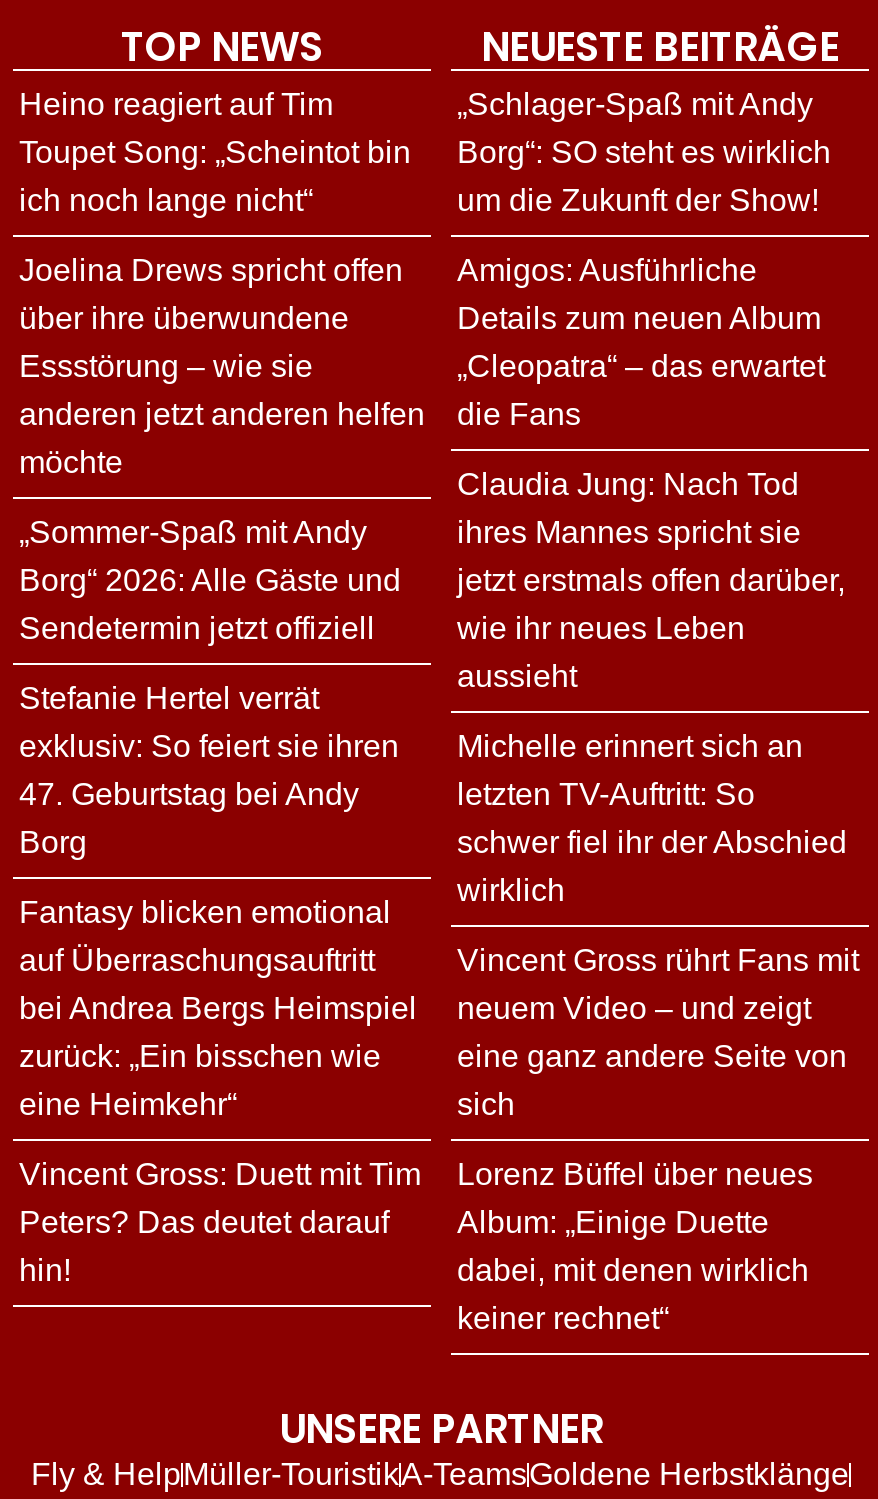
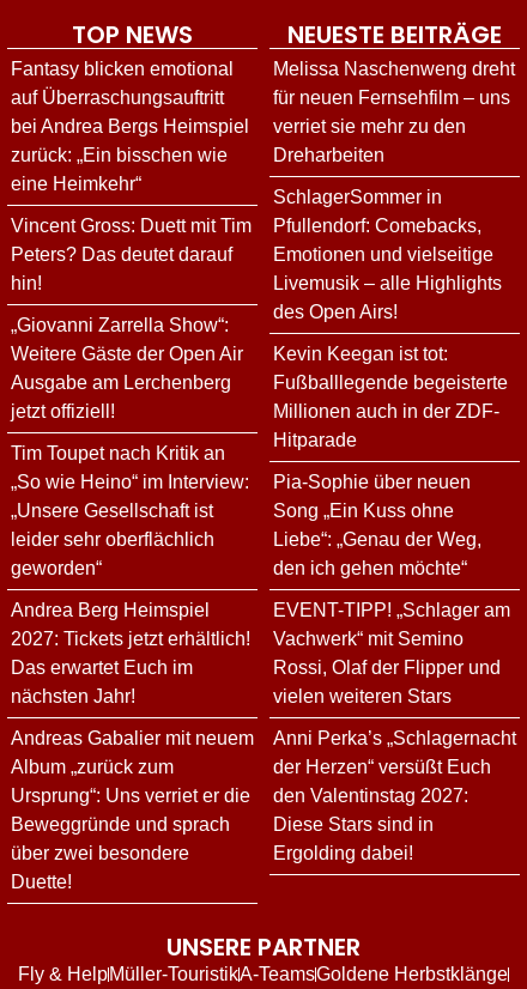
- Heino reagiert auf Tim
- Toupet Song: „Scheintot bin
- ich noch lange nicht“
- Joelina Drews spricht offen
- über ihre überwundene
- Essstörung – wie sie
- anderen jetzt anderen helfen
- möchte
- „Sommer-Spaß mit Andy
- Borg“ 2026: Alle Gäste und
- Sendetermin jetzt offiziell
- Stefanie Hertel verrät
- exklusiv: So feiert sie ihren
- 47. Geburtstag bei Andy
- Borg

- „Schlager-Spaß mit Andy
- Borg“: SO steht es wirklich
- um die Zukunft der Show!
+ Melissa Naschenweng dreht
+ für neuen Fernsehfilm – uns
+ verriet sie mehr zu den
+ Dreharbeiten

- Amigos: Ausführliche
- Details zum neuen Album
- „Cleopatra“ – das erwartet
- die Fans
+ SchlagerSommer in
+ Pfullendorf: Comebacks,
+ Emotionen und vielseitige
+ Livemusik – alle Highlights
+ des Open Airs!

- Claudia Jung: Nach Tod
- ihres Mannes spricht sie
- jetzt erstmals offen darüber,
- wie ihr neues Leben
- aussieht
+ Kevin Keegan ist tot:
+ Fußballlegende begeisterte
+ Millionen auch in der ZDF-
+ Hitparade

- Michelle erinnert sich an
- letzten TV-Auftritt: So
- schwer fiel ihr der Abschied
- wirklich
+ Pia-Sophie über neuen
+ Song „Ein Kuss ohne
+ Liebe“: „Genau der Weg,
+ den ich gehen möchte“

moved up: Fantasy blicken emotional | auf Überraschungsauftritt | bei Andrea Bergs Heimspiel | zurück: „Ein bisschen wie | eine Heimkehr“

- Vincent Gross rührt Fans mit
- neuem Video – und zeigt
- eine ganz andere Seite von
- sich
+ EVENT-TIPP! „Schlager am
+ Vachwerk“ mit Semino
+ Rossi, Olaf der Flipper und
+ vielen weiteren Stars

moved up: Vincent Gross: Duett mit Tim | Peters? Das deutet darauf | hin!

- Lorenz Büffel über neues
- Album: „Einige Duette
- dabei, mit denen wirklich
- keiner rechnet“
+ Anni Perka’s „Schlagernacht
+ der Herzen“ versüßt Euch
+ den Valentinstag 2027:
+ Diese Stars sind in
+ Ergolding dabei!

+ „Giovanni Zarrella Show“:
+ Weitere Gäste der Open Air
+ Ausgabe am Lerchenberg
+ jetzt offiziell!
+ Tim Toupet nach Kritik an
+ „So wie Heino“ im Interview:
+ „Unsere Gesellschaft ist
+ leider sehr oberflächlich
+ geworden“
+ Andrea Berg Heimspiel
+ 2027: Tickets jetzt erhältlich!
+ Das erwartet Euch im
+ nächsten Jahr!
+ Andreas Gabalier mit neuem
+ Album „zurück zum
+ Ursprung“: Uns verriet er die
+ Beweggründe und sprach
+ über zwei besondere
+ Duette!
